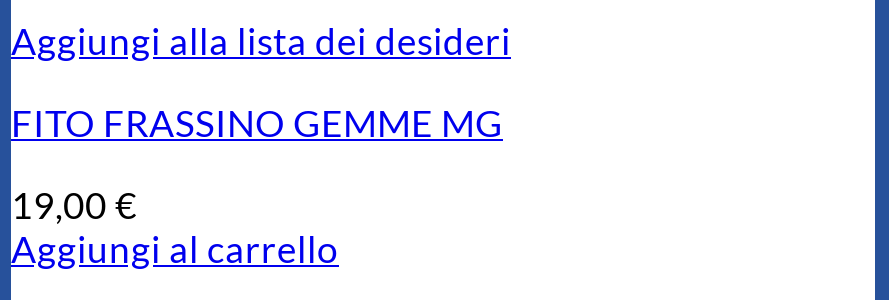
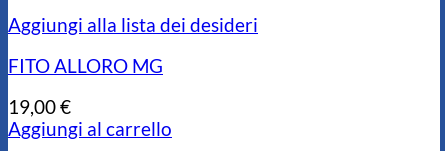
- FITO FRASSINO GEMME MG
+ FITO ALLORO MG
